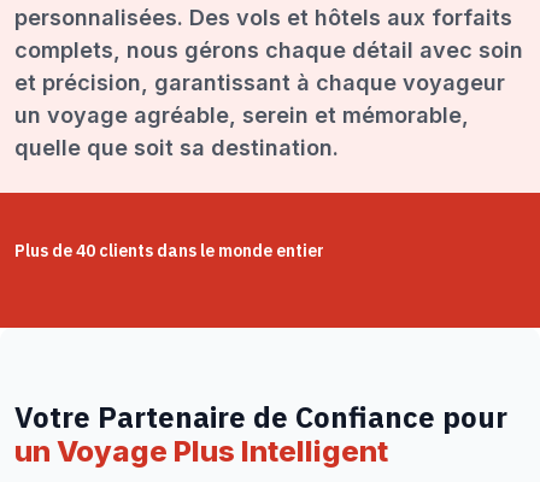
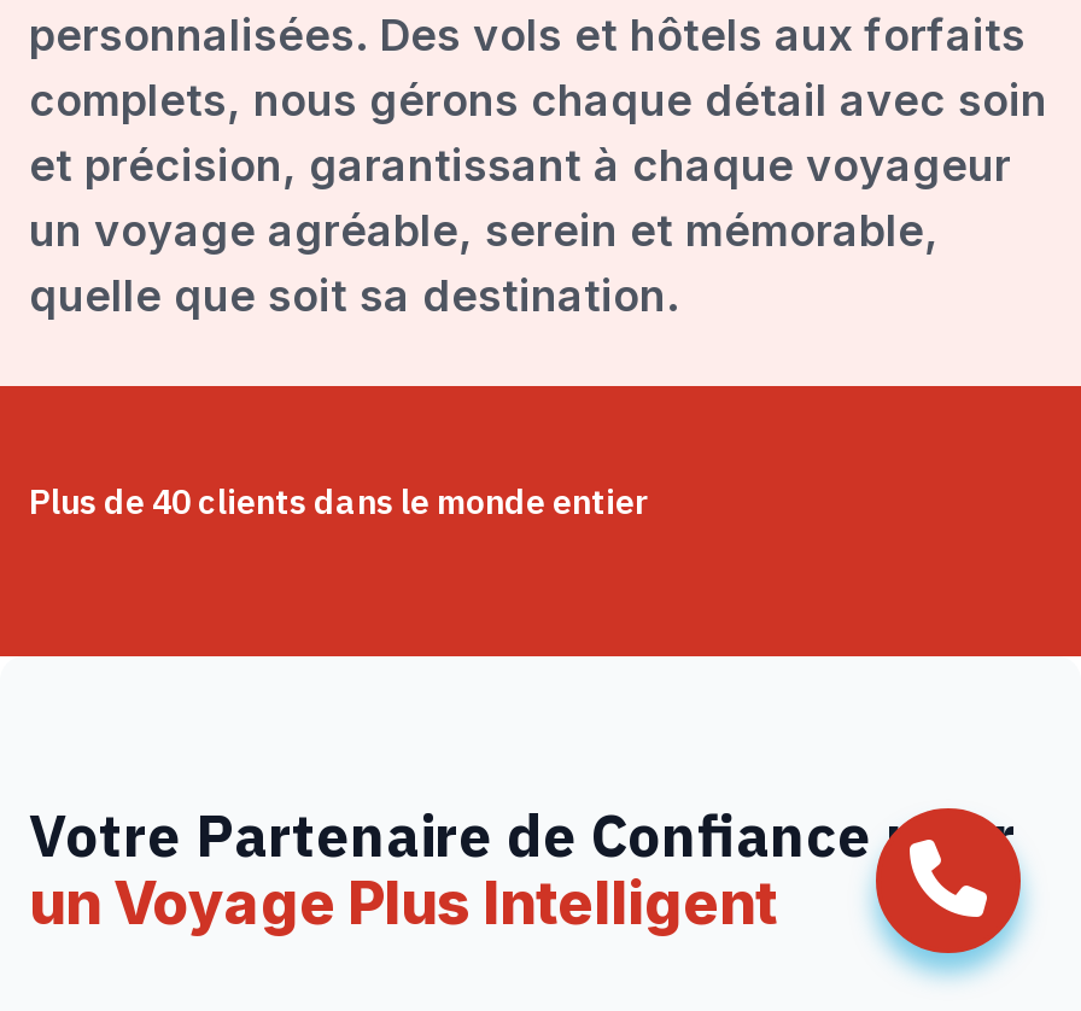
+ [image]
